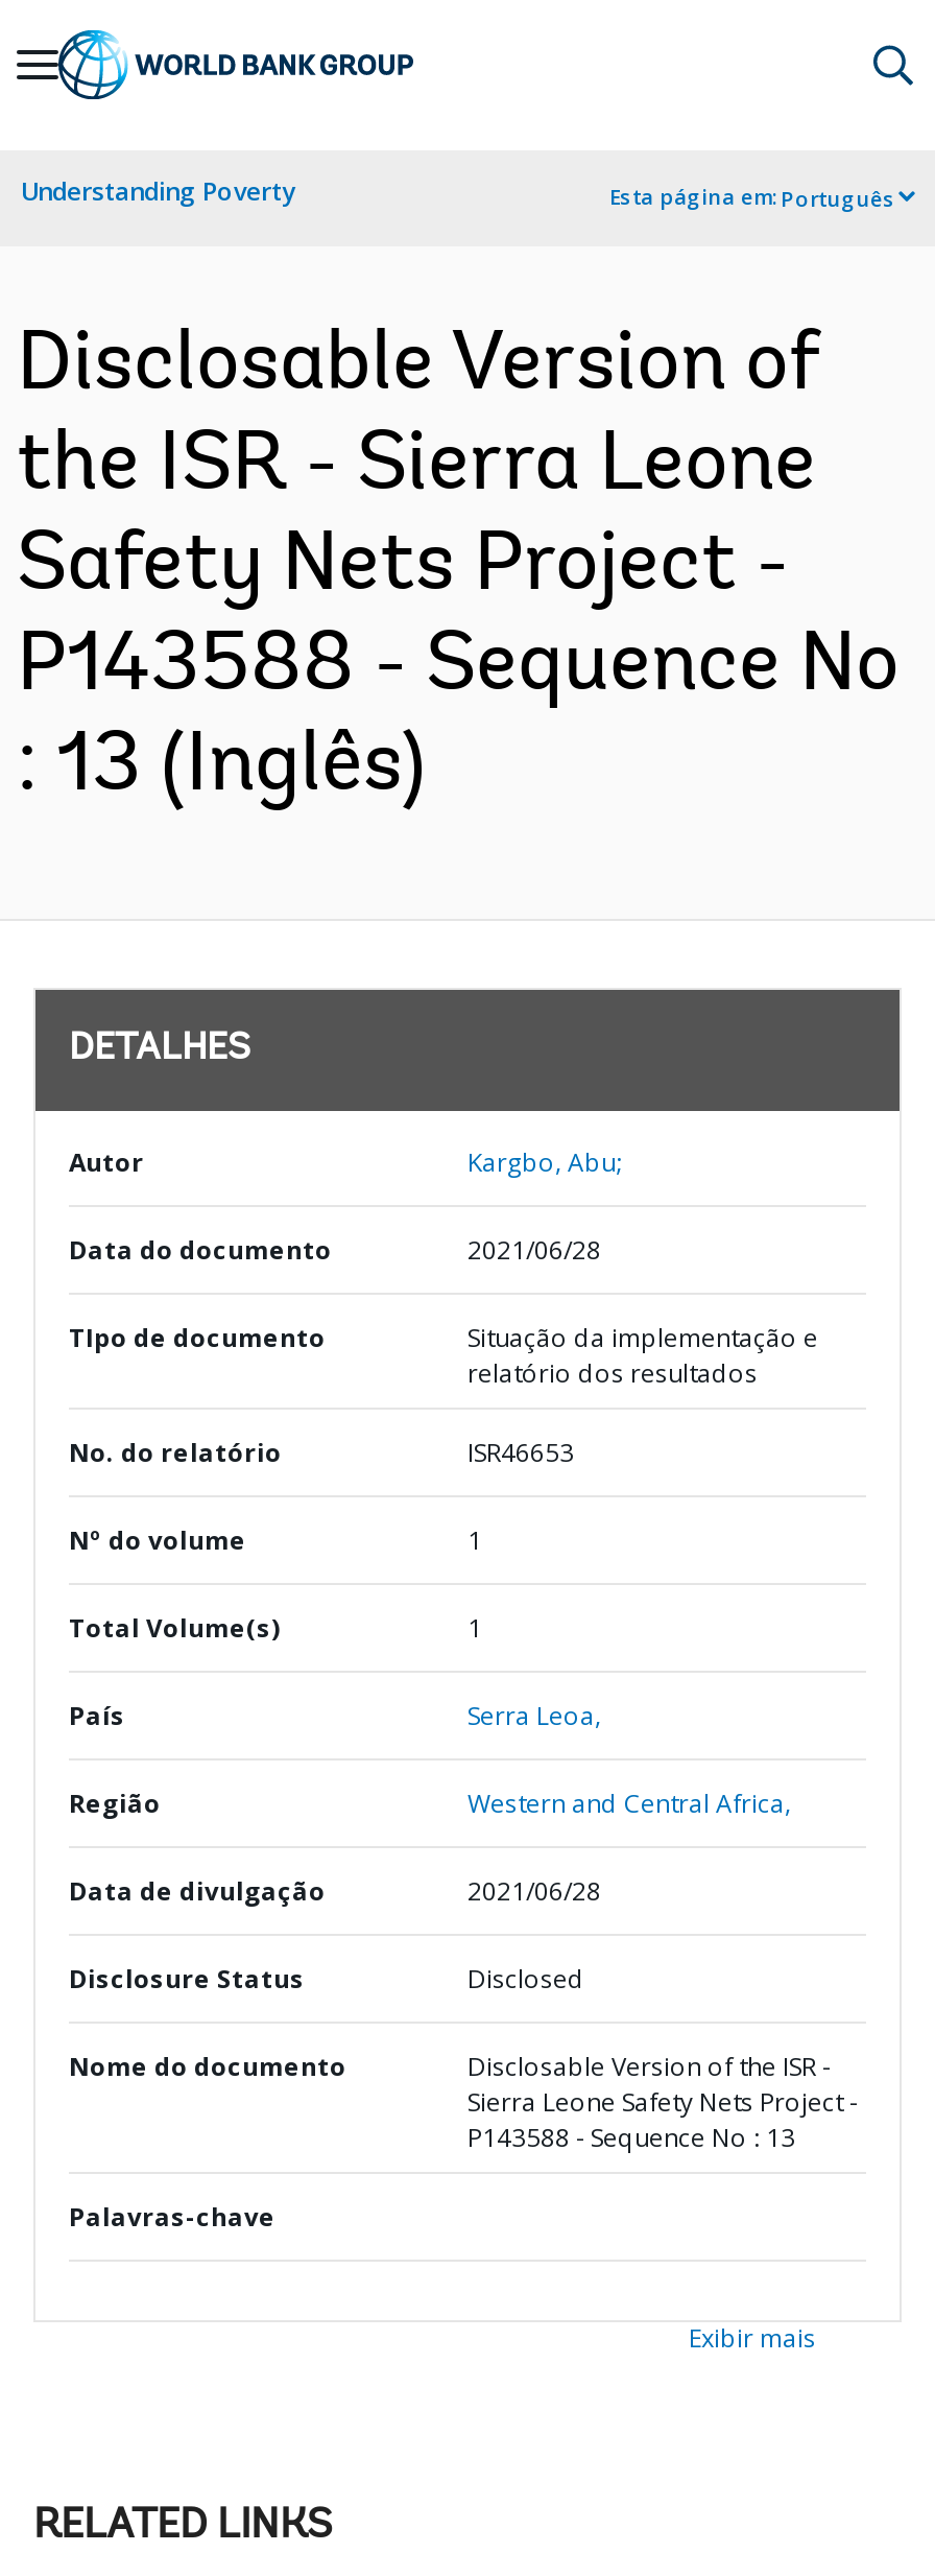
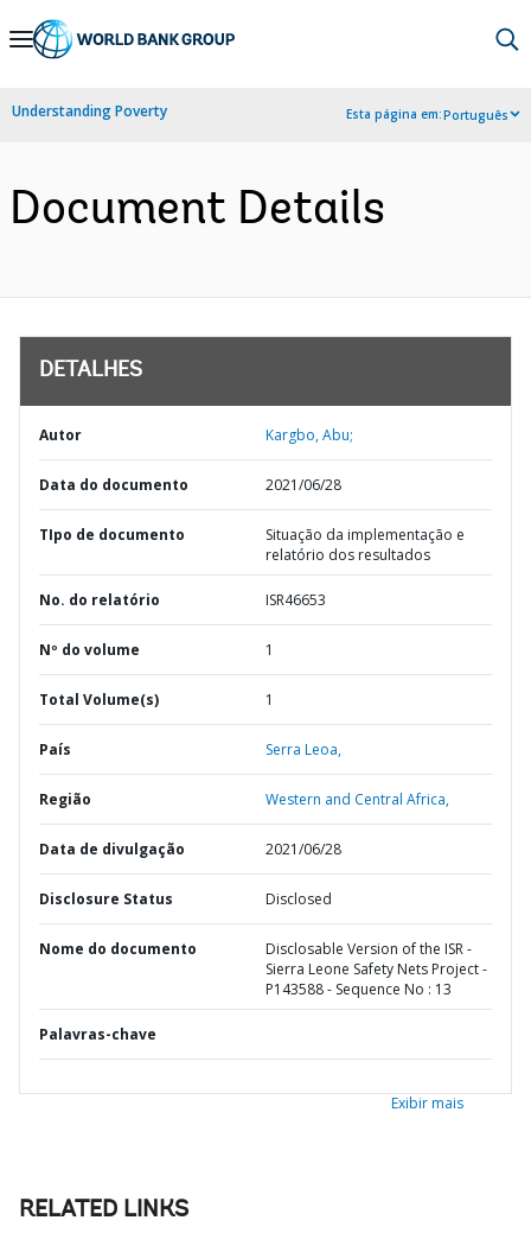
- Disclosable Version of
- the ISR - Sierra Leone
- Safety Nets Project -
- P143588 - Sequence No
- : 13 (Inglês)
+ Document Details
